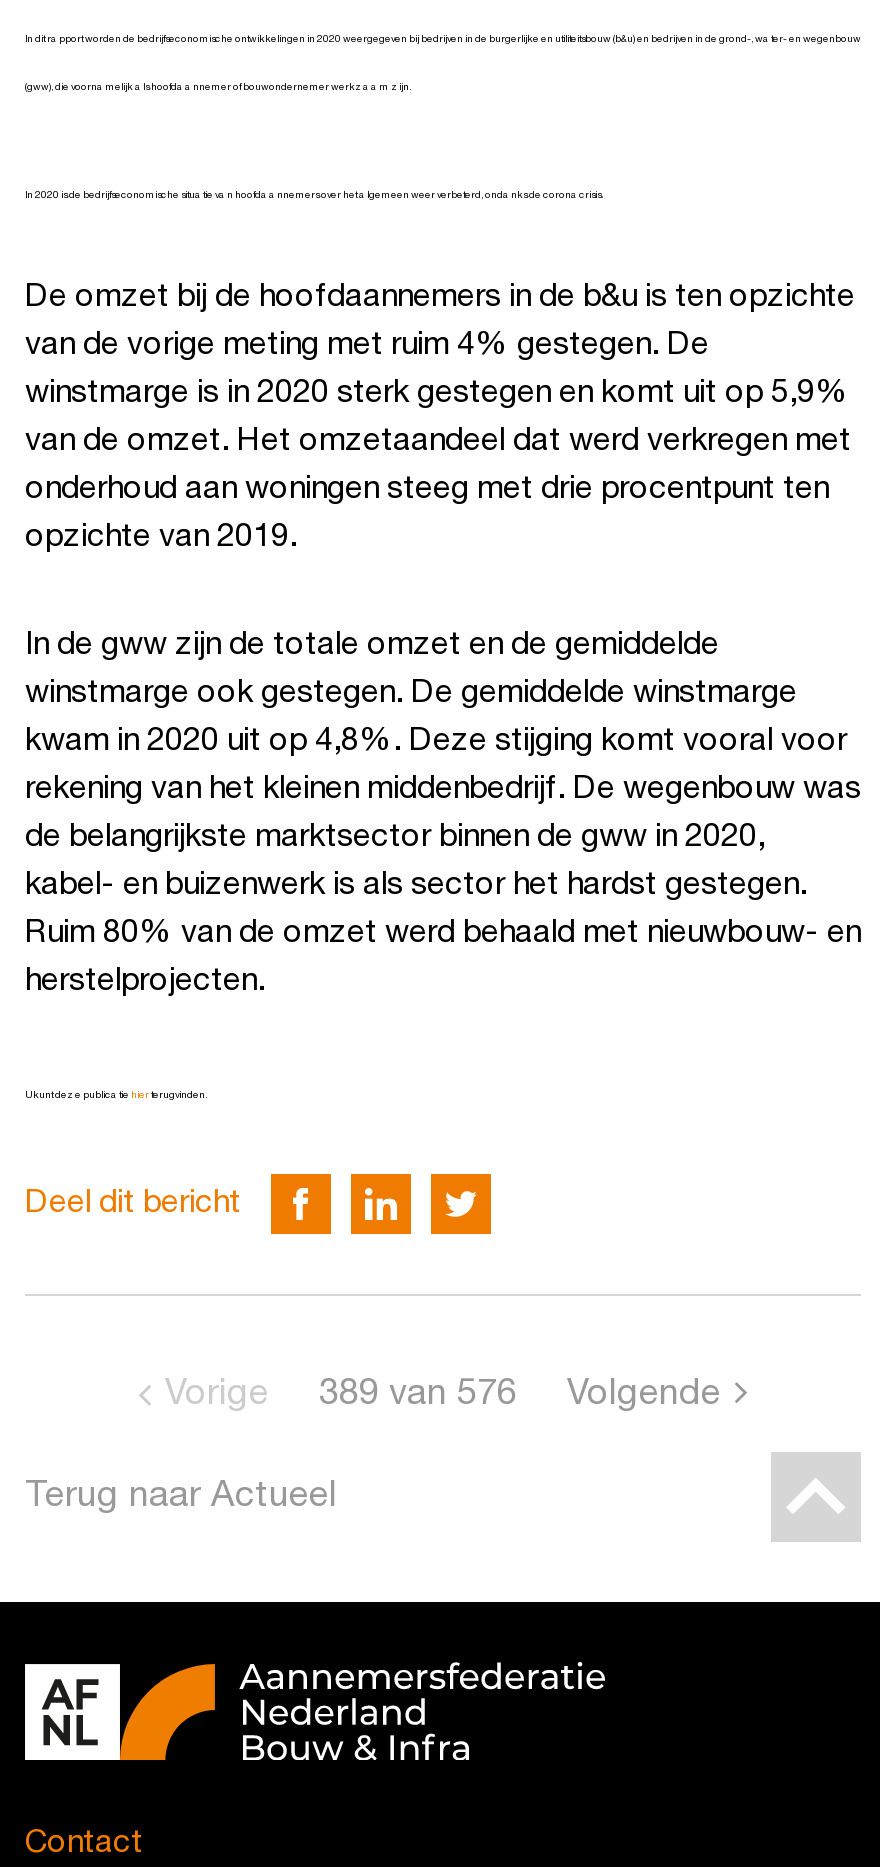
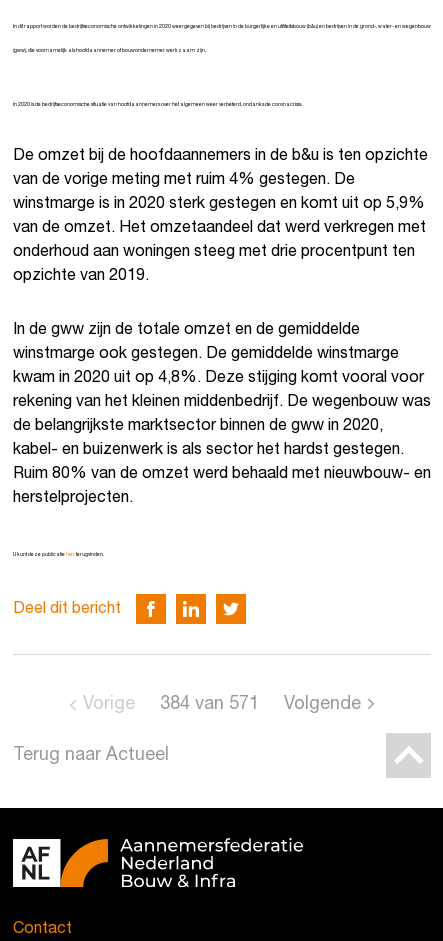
- Vorige 389 van 576 Volgende
+ Vorige 384 van 571 Volgende
